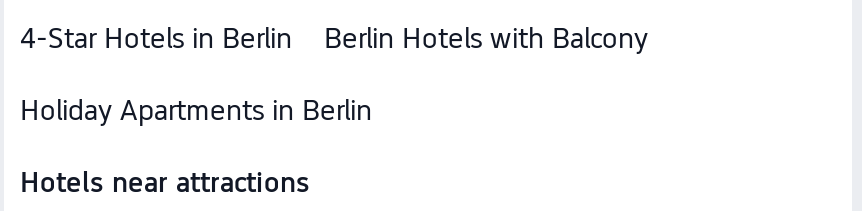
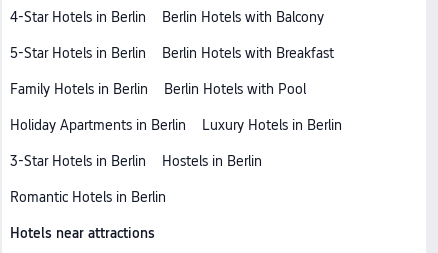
+ 5-Star Hotels in Berlin
+ Berlin Hotels with Breakfast
+ Family Hotels in Berlin
+ Berlin Hotels with Pool

+ Luxury Hotels in Berlin
+ 3-Star Hotels in Berlin
+ Hostels in Berlin
+ Romantic Hotels in Berlin
